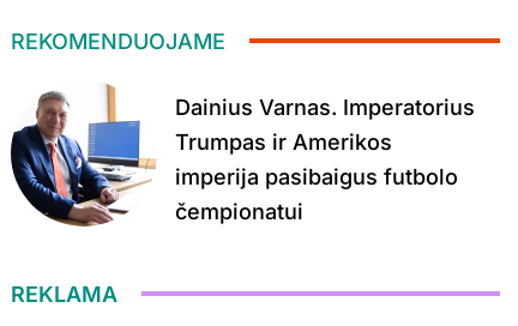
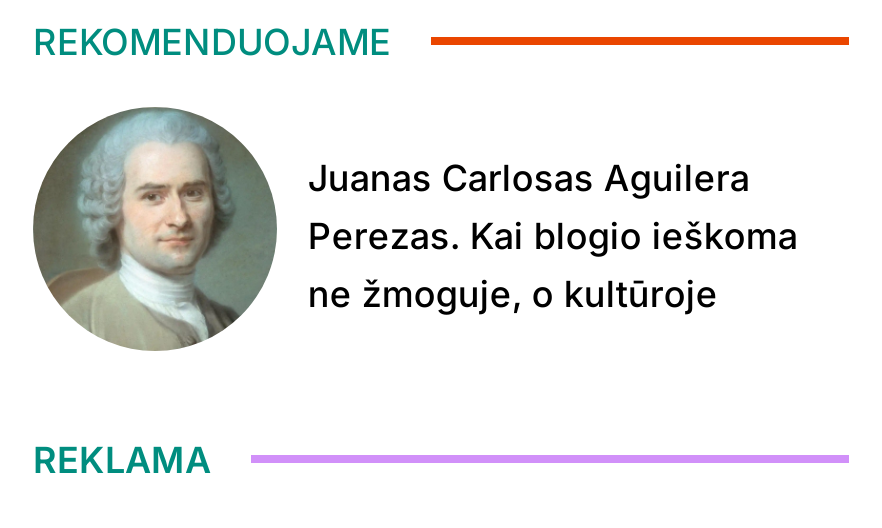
- [image]
- Dainius Varnas. Imperatorius
- Trumpas ir Amerikos
- imperija pasibaigus futbolo
- čempionatui
+ [image]
+ Juanas Carlosas Aguilera
+ Perezas. Kai blogio ieškoma
+ ne žmoguje, o kultūroje
